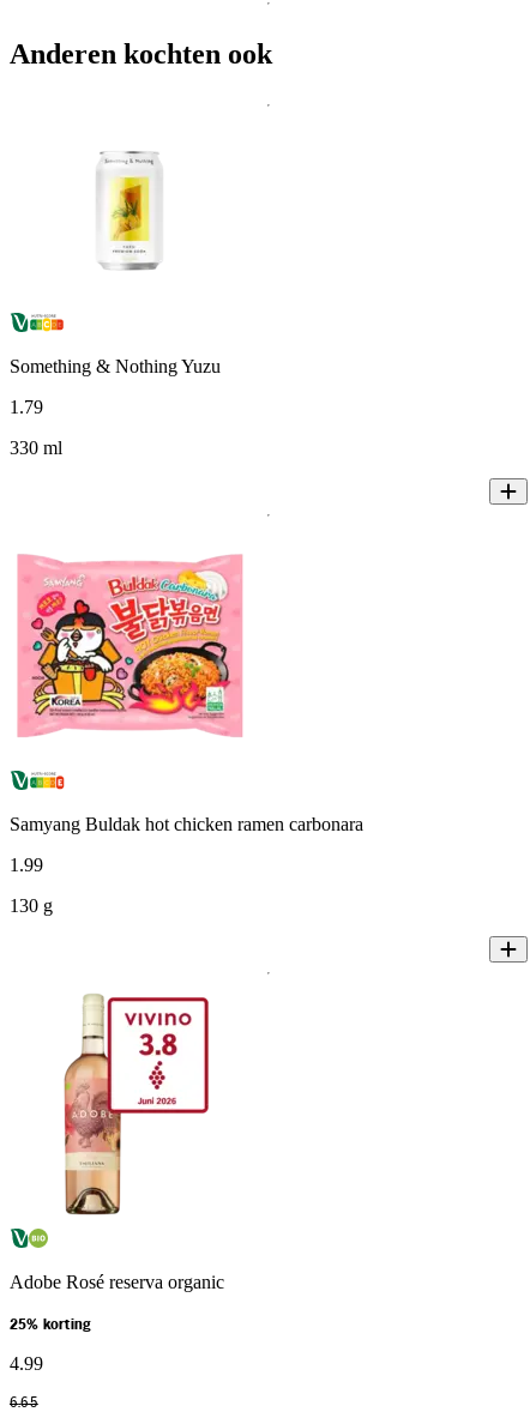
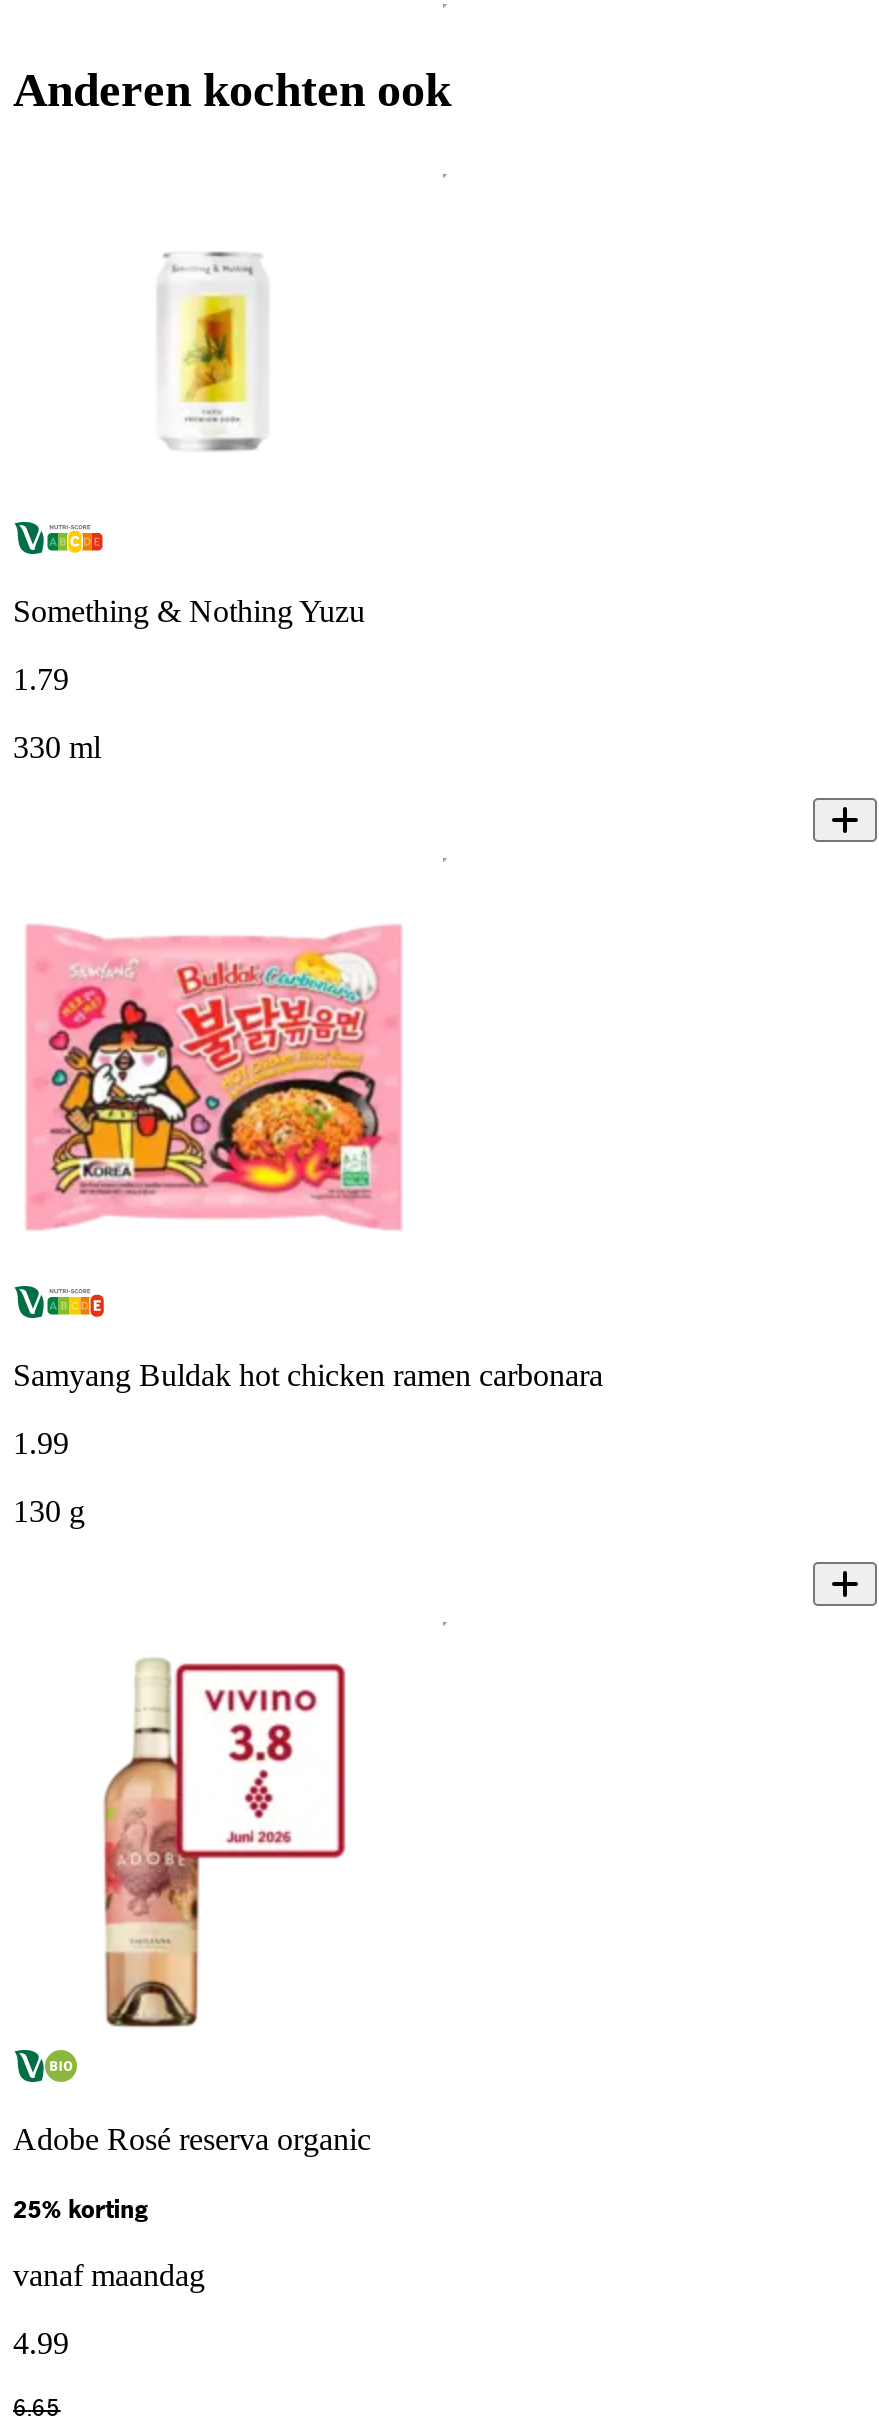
+ vanaf maandag
